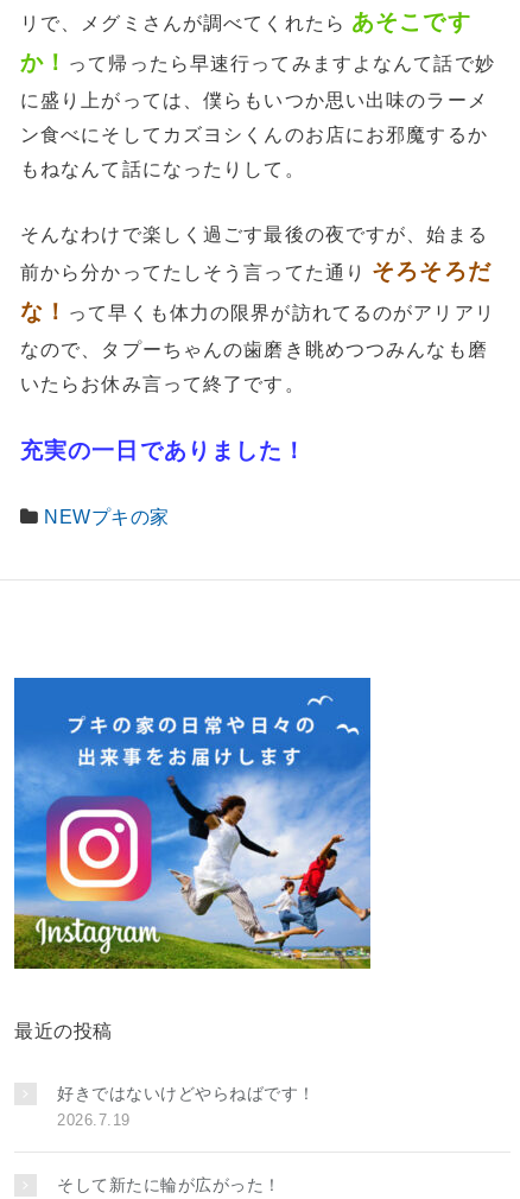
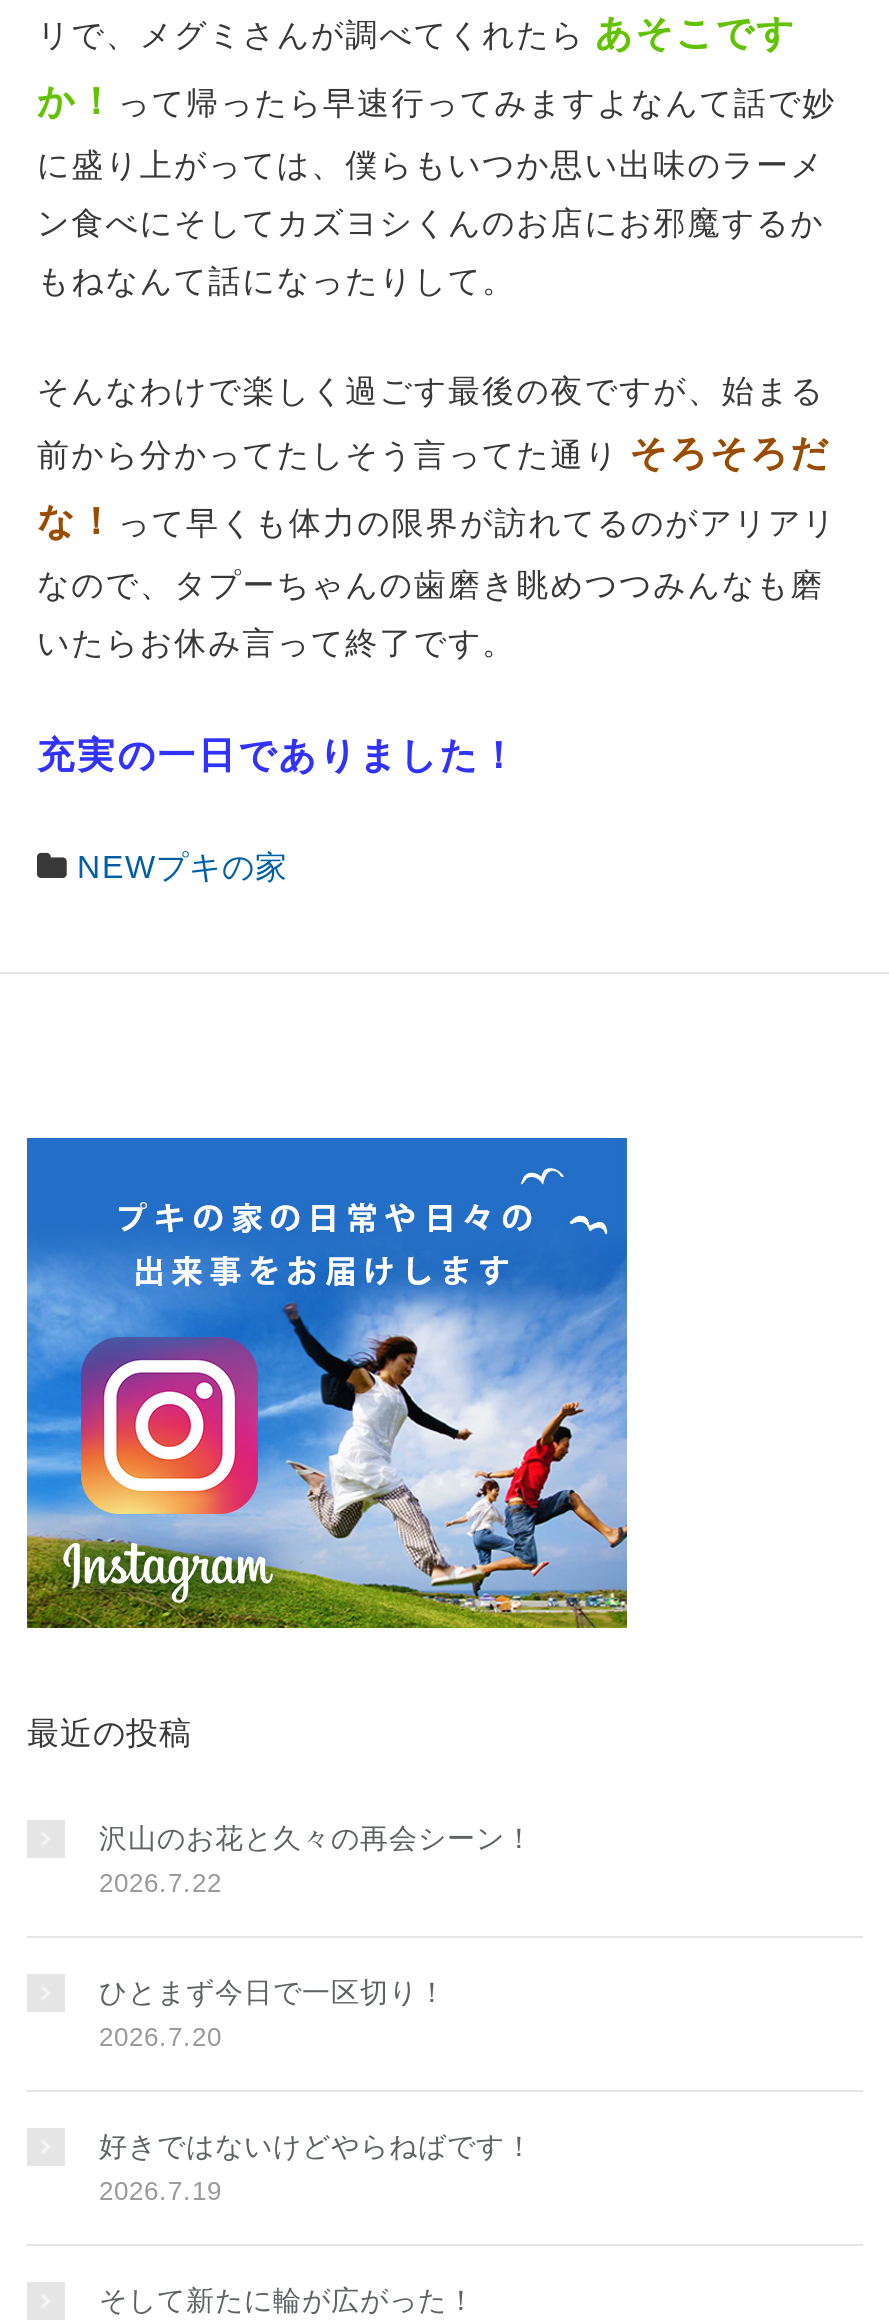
+ 沢山のお花と久々の再会シーン！
+ 2026.7.22
+ ひとまず今日で一区切り！
+ 2026.7.20
